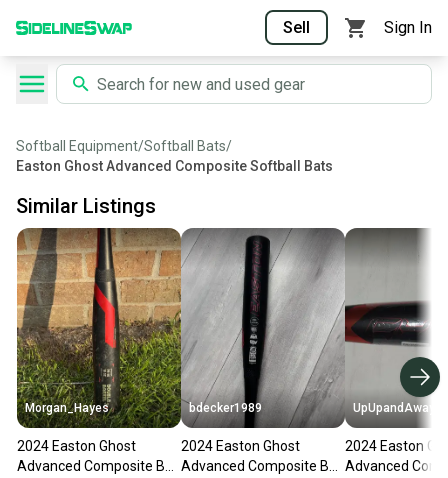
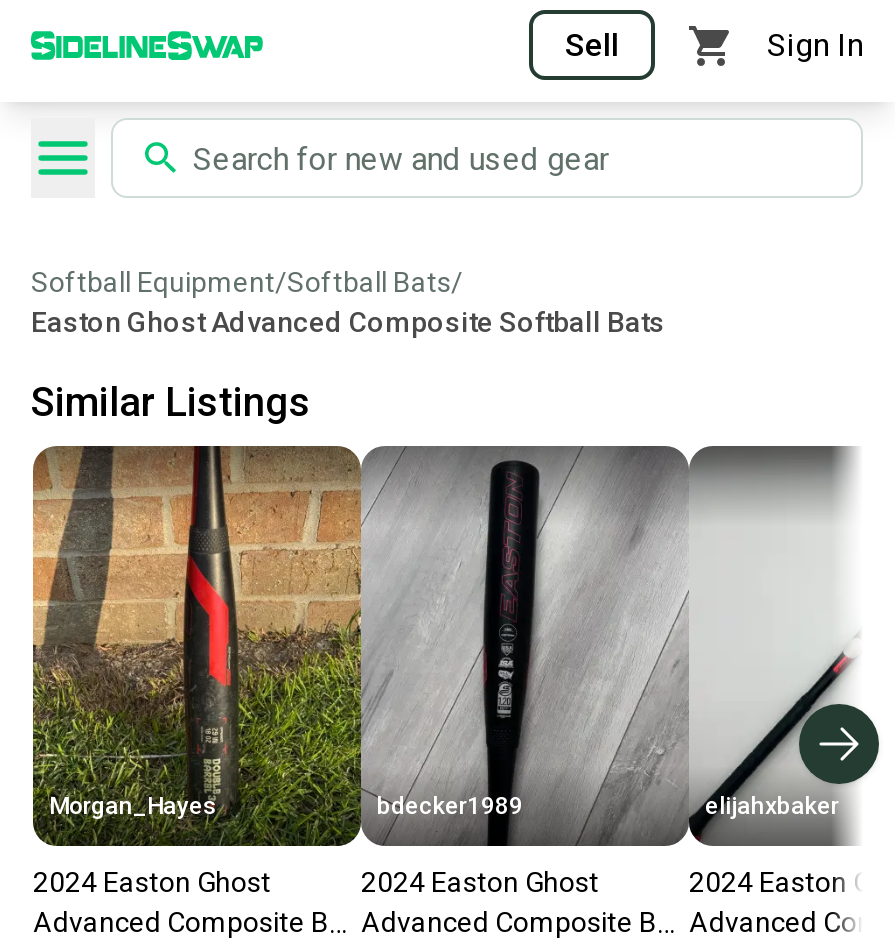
- [image]
- UpUpandAway
+ [image]
+ elijahxbaker
